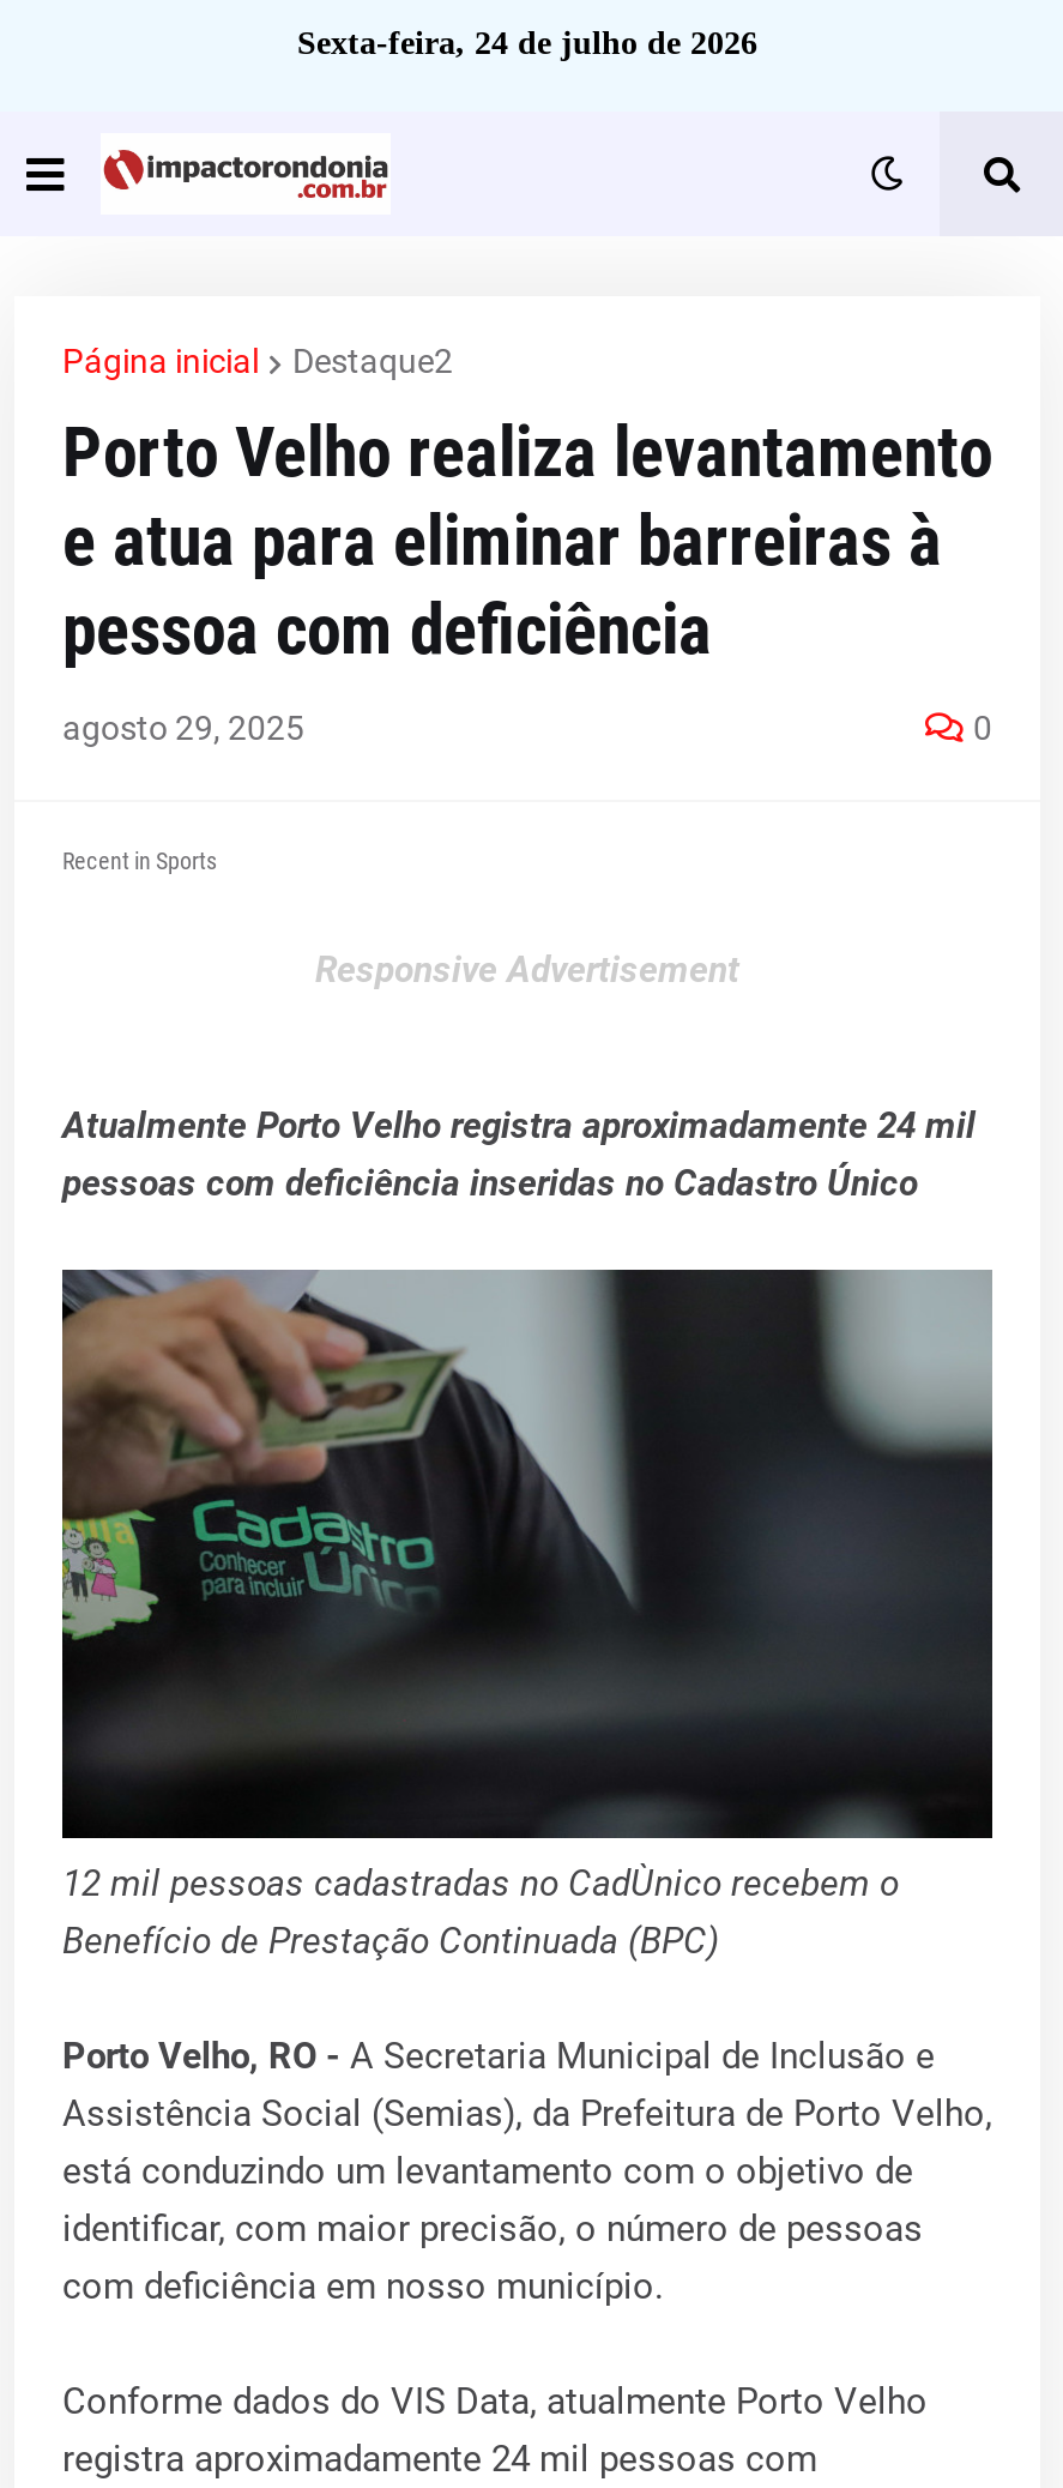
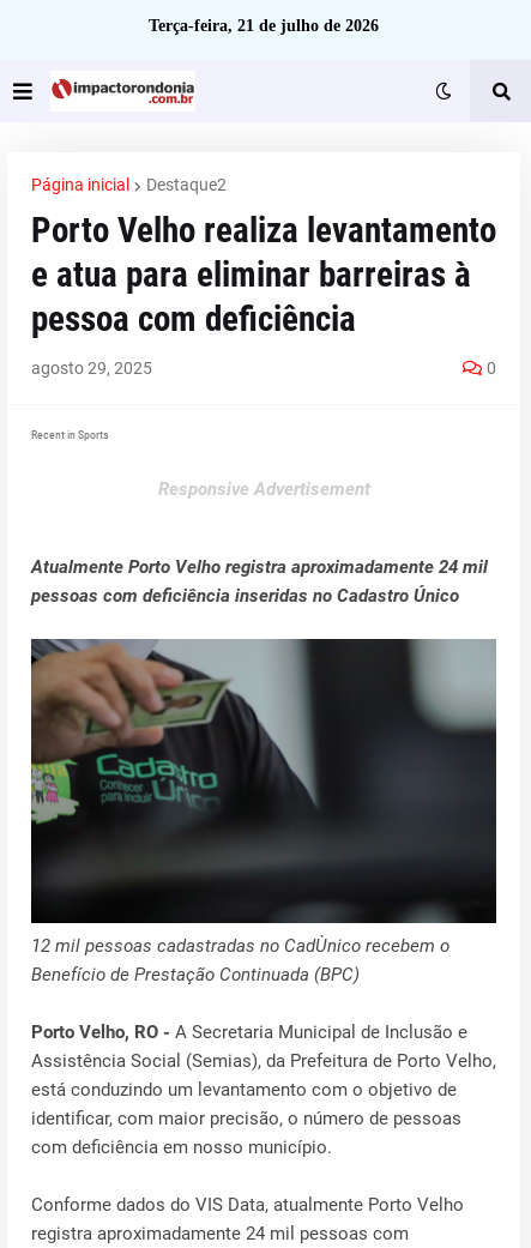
- Sexta-feira, 24 de julho de 2026
+ Terça-feira, 21 de julho de 2026
